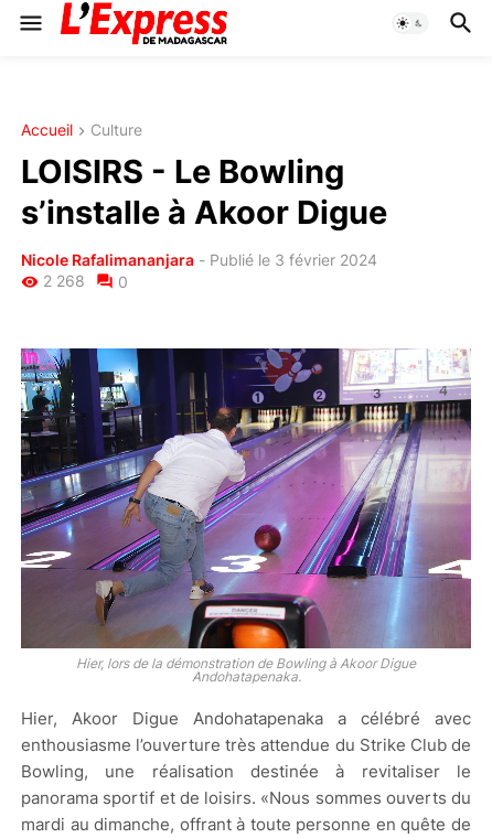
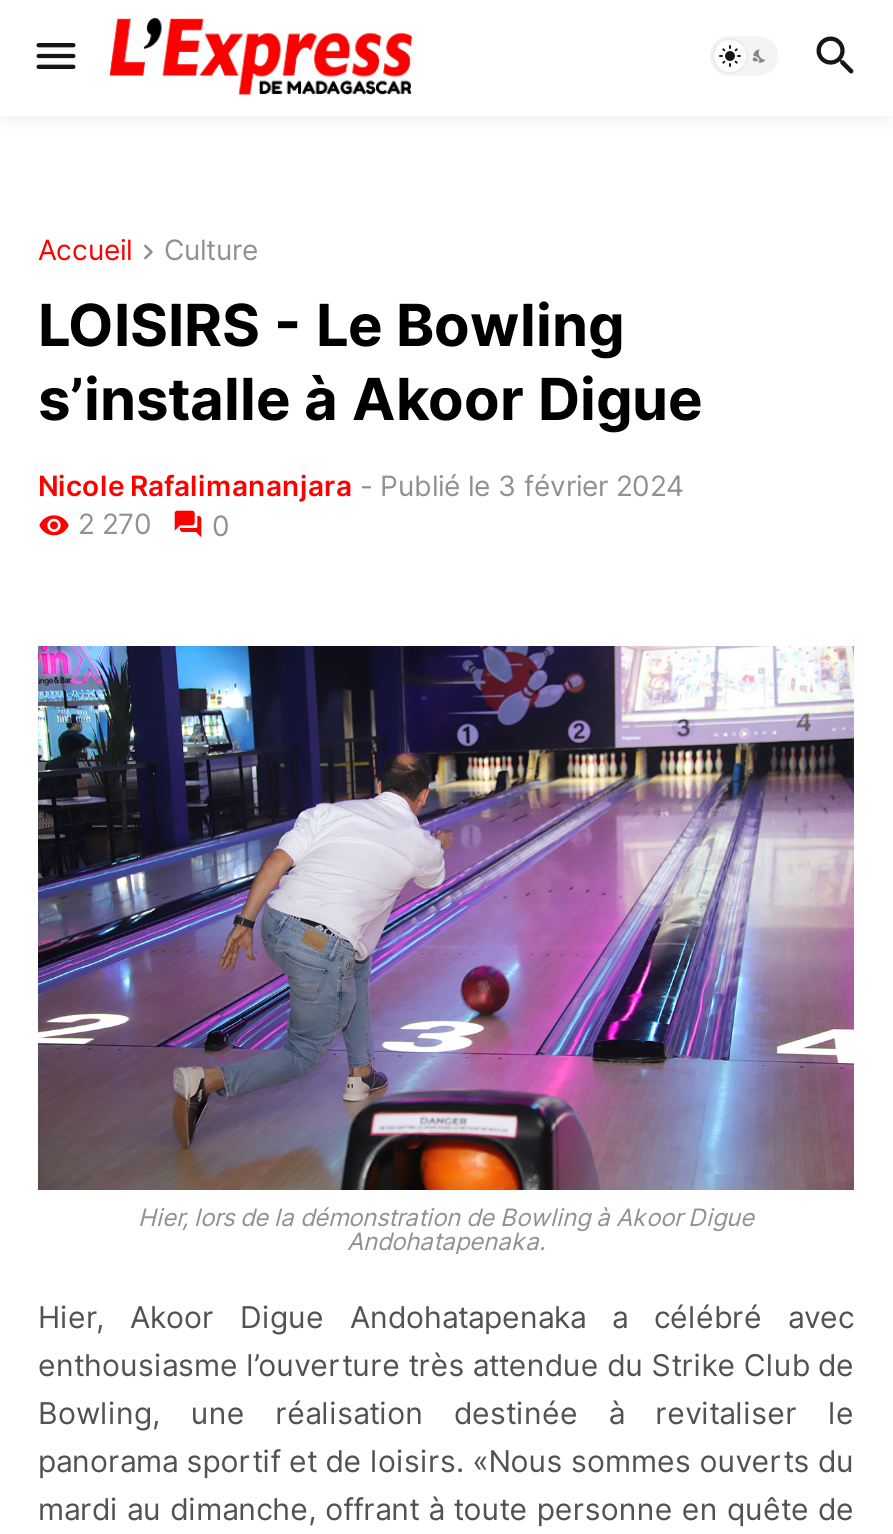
- 2 268 0
+ 2 270 0
